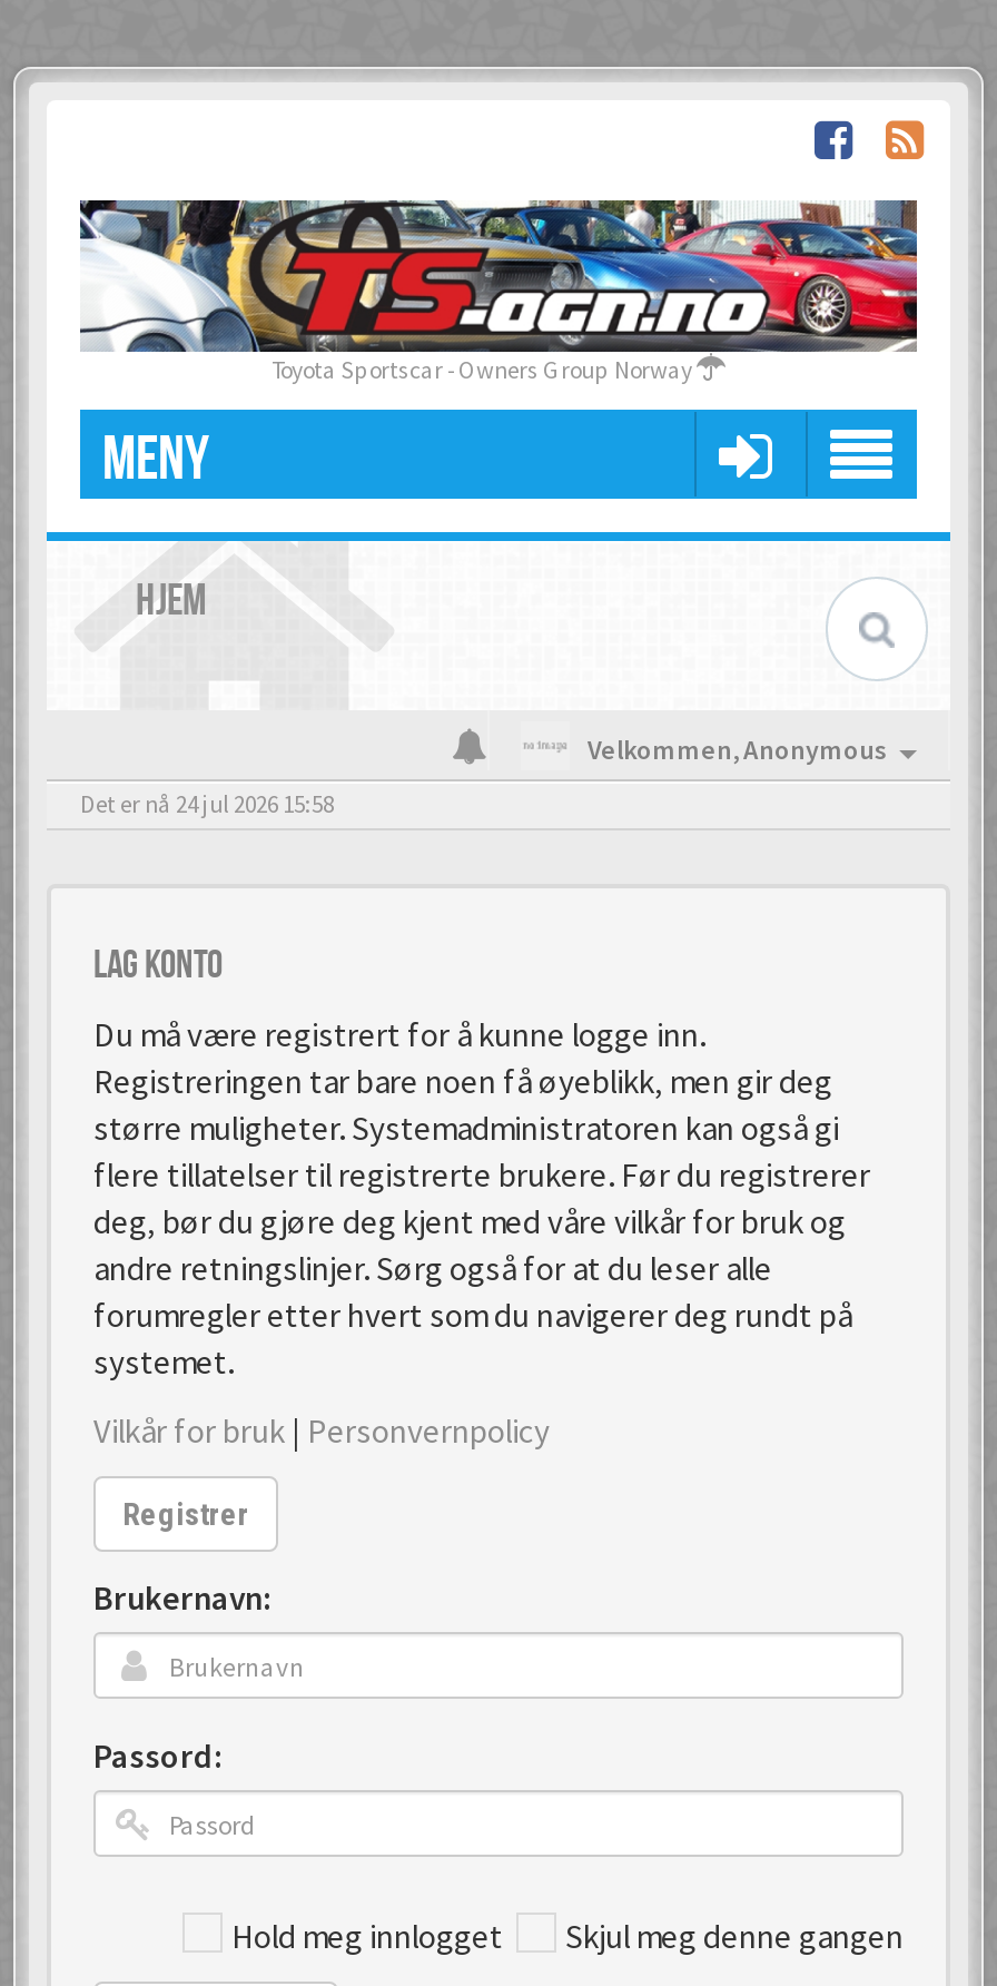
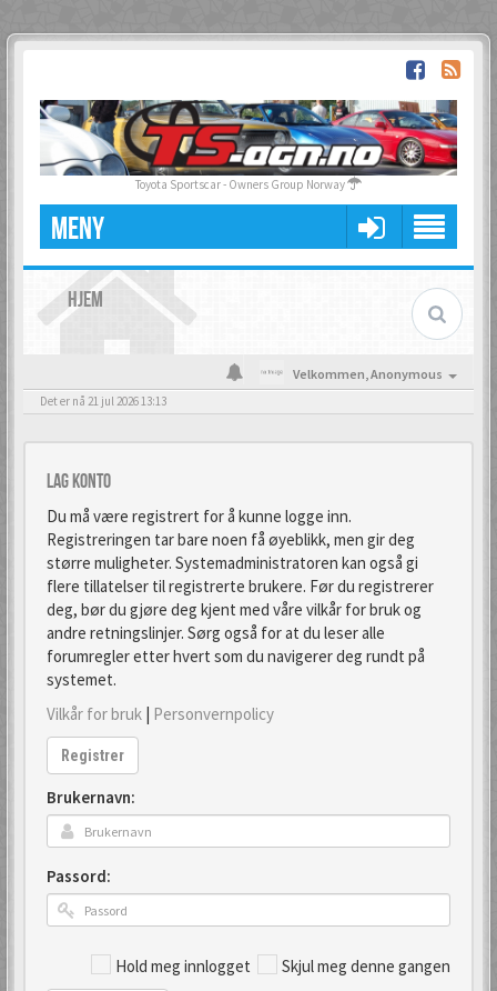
- Det er nå 24 jul 2026 15:58
+ Det er nå 21 jul 2026 13:13
